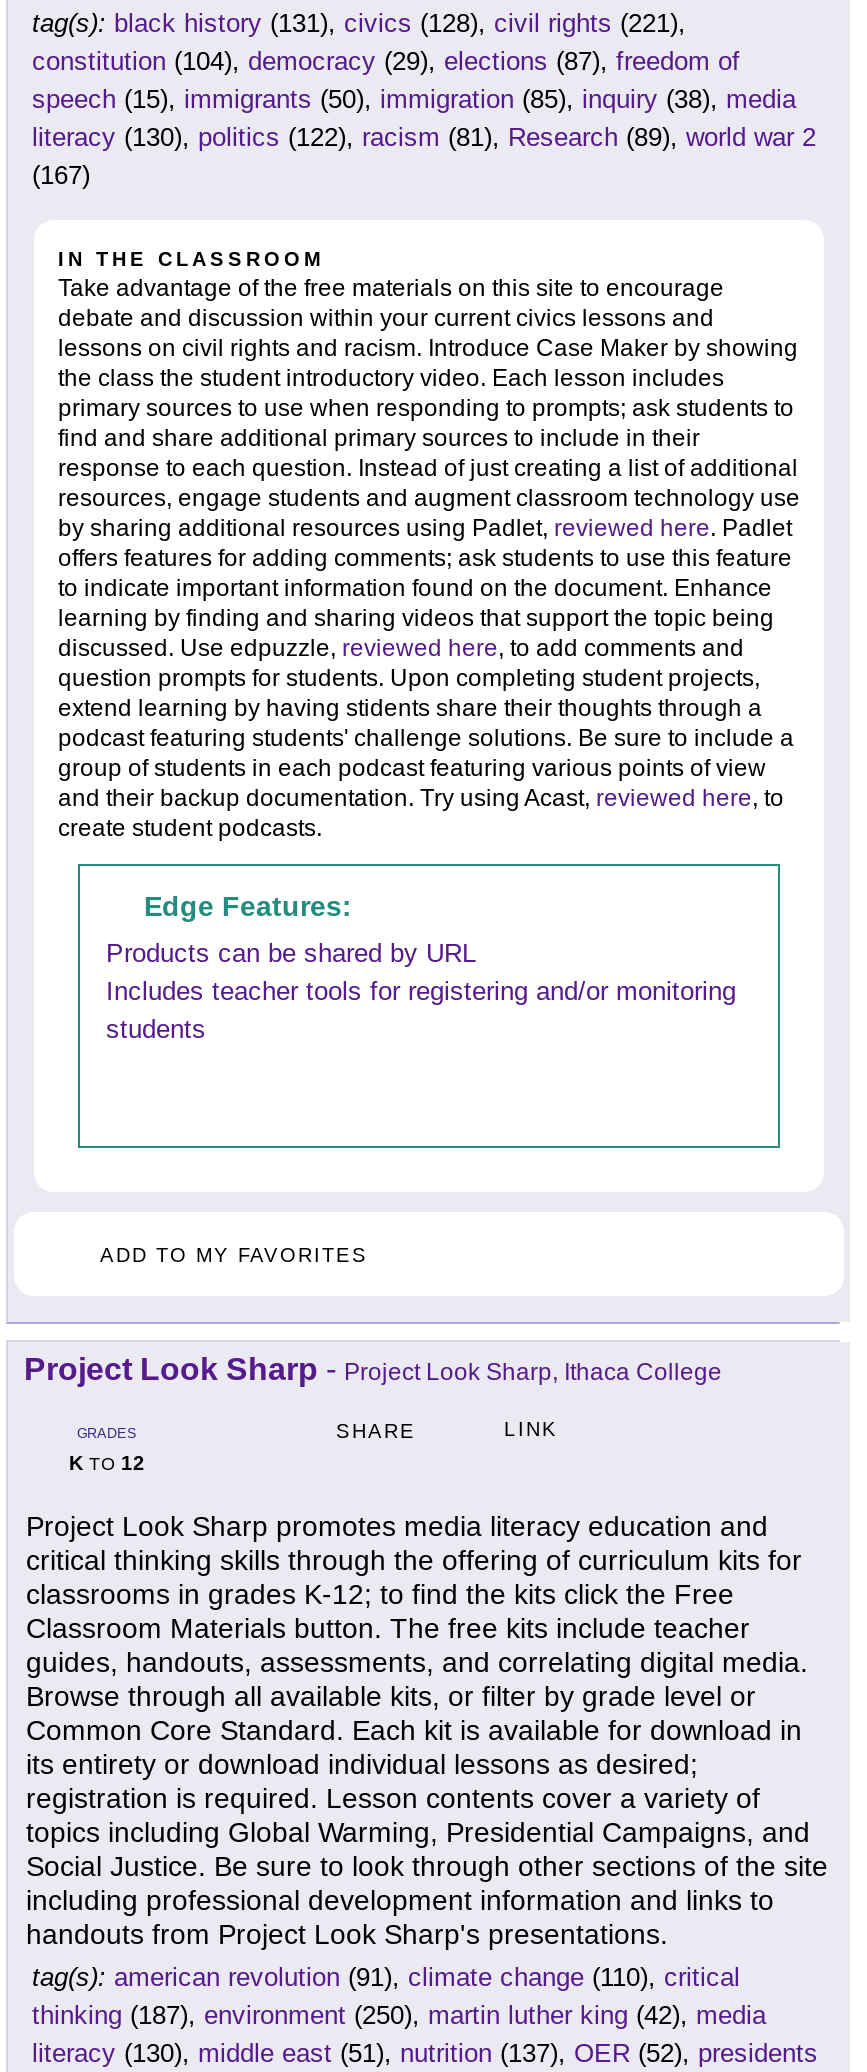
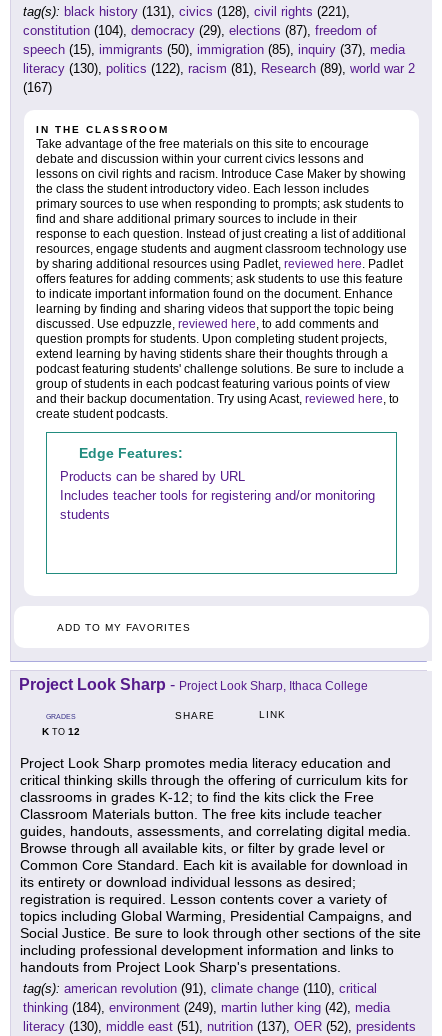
- speech (15), immigrants (50), immigration (85), inquiry (38), media
+ speech (15), immigrants (50), immigration (85), inquiry (37), media

- thinking (187), environment (250), martin luther king (42), media
+ thinking (184), environment (249), martin luther king (42), media
